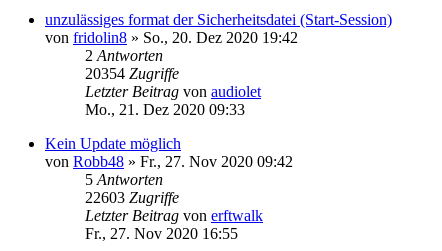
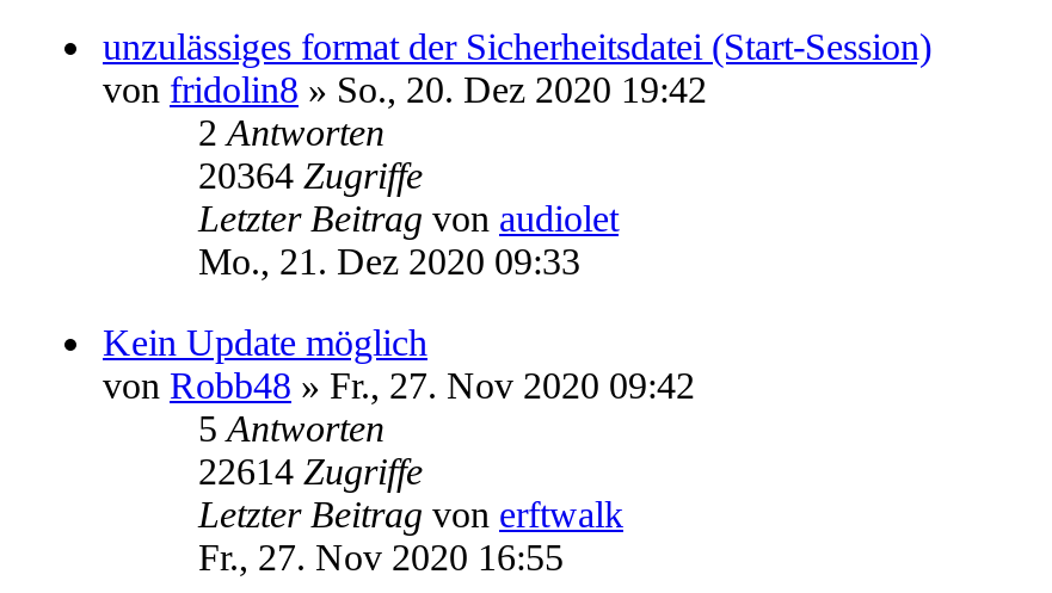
- 20354 Zugriffe
+ 20364 Zugriffe

- 22603 Zugriffe
+ 22614 Zugriffe
